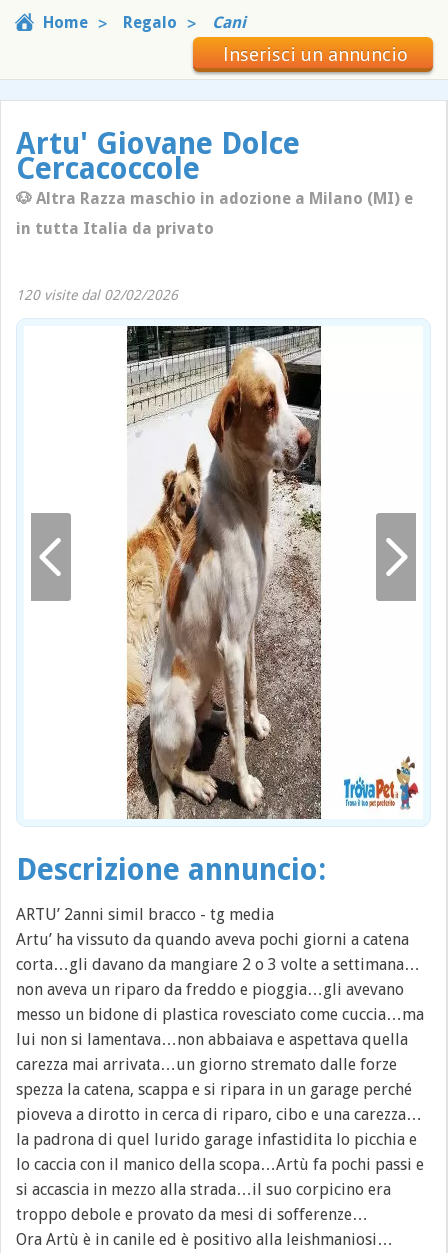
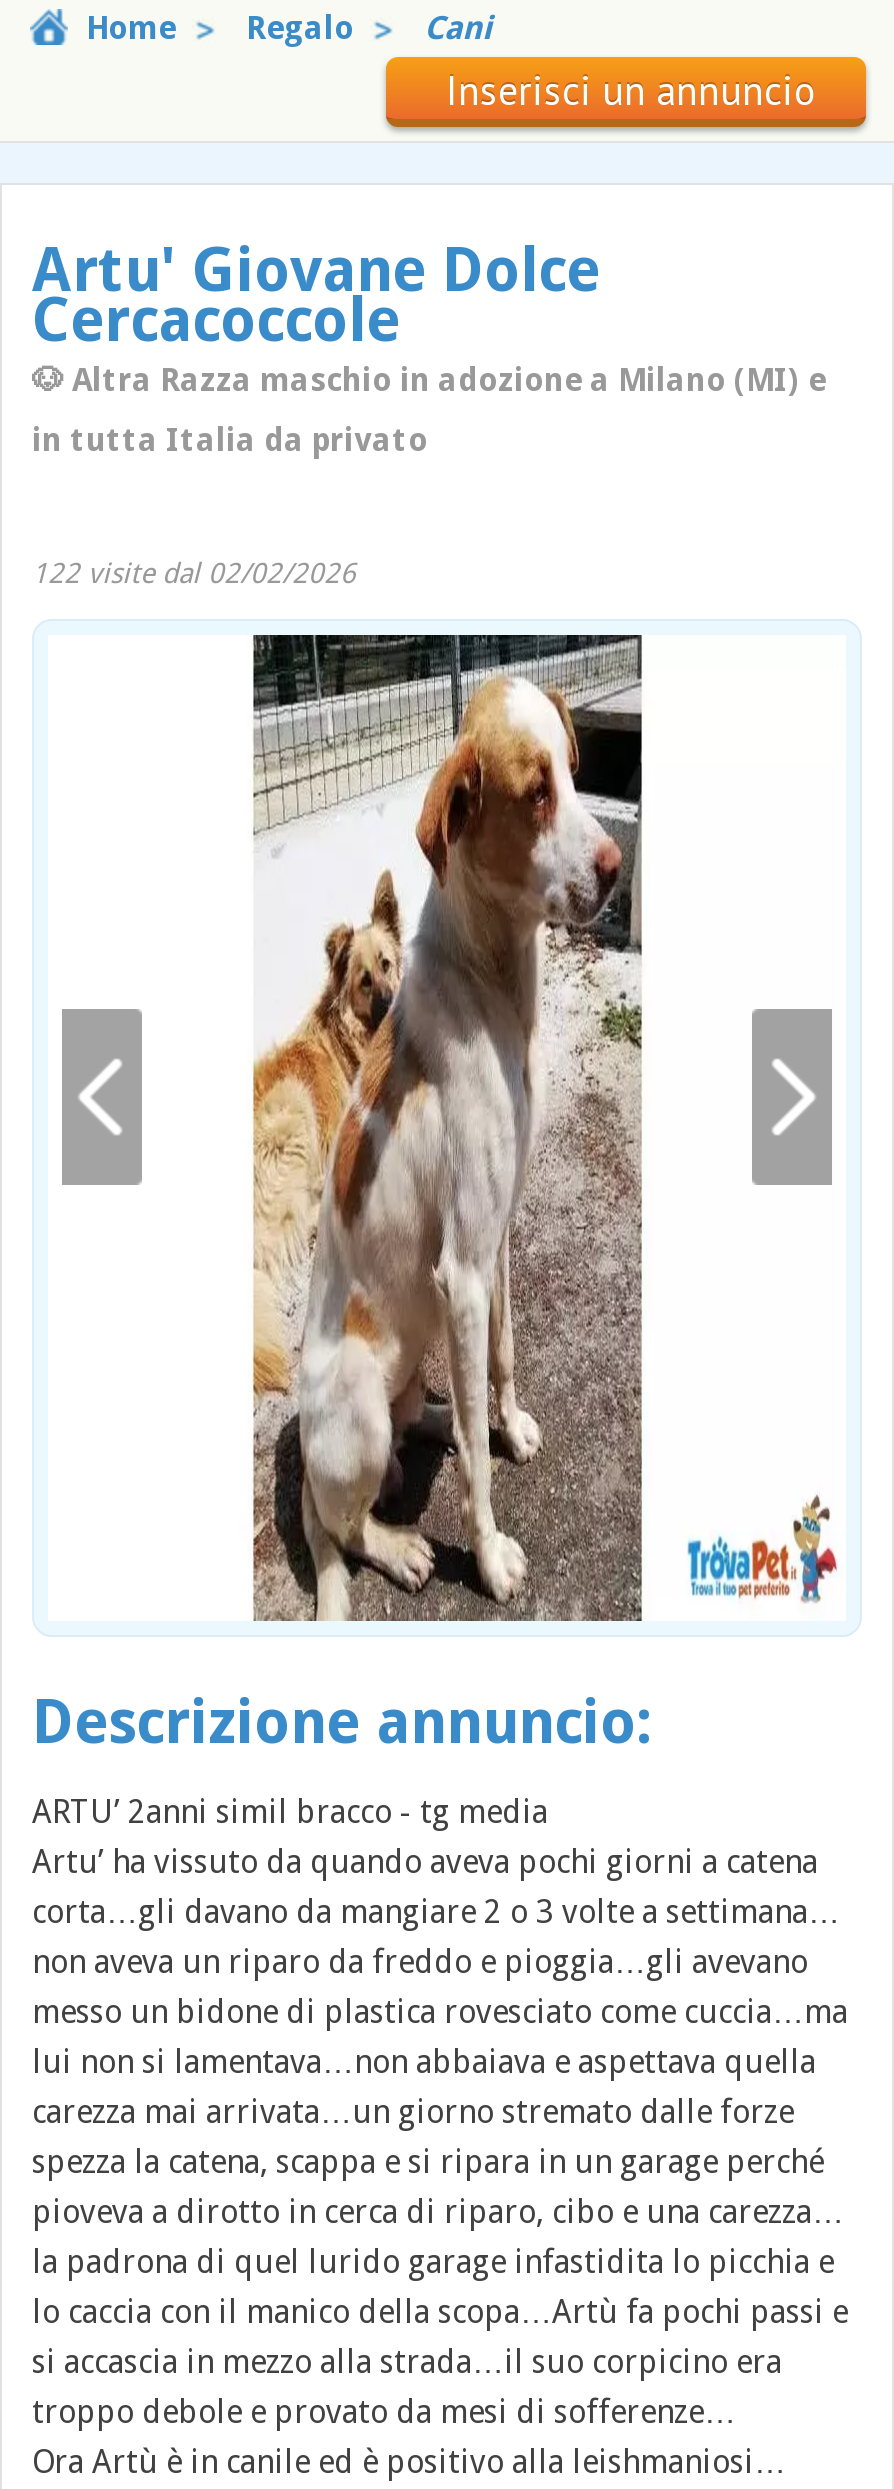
- 120 visite dal 02/02/2026
+ 122 visite dal 02/02/2026
